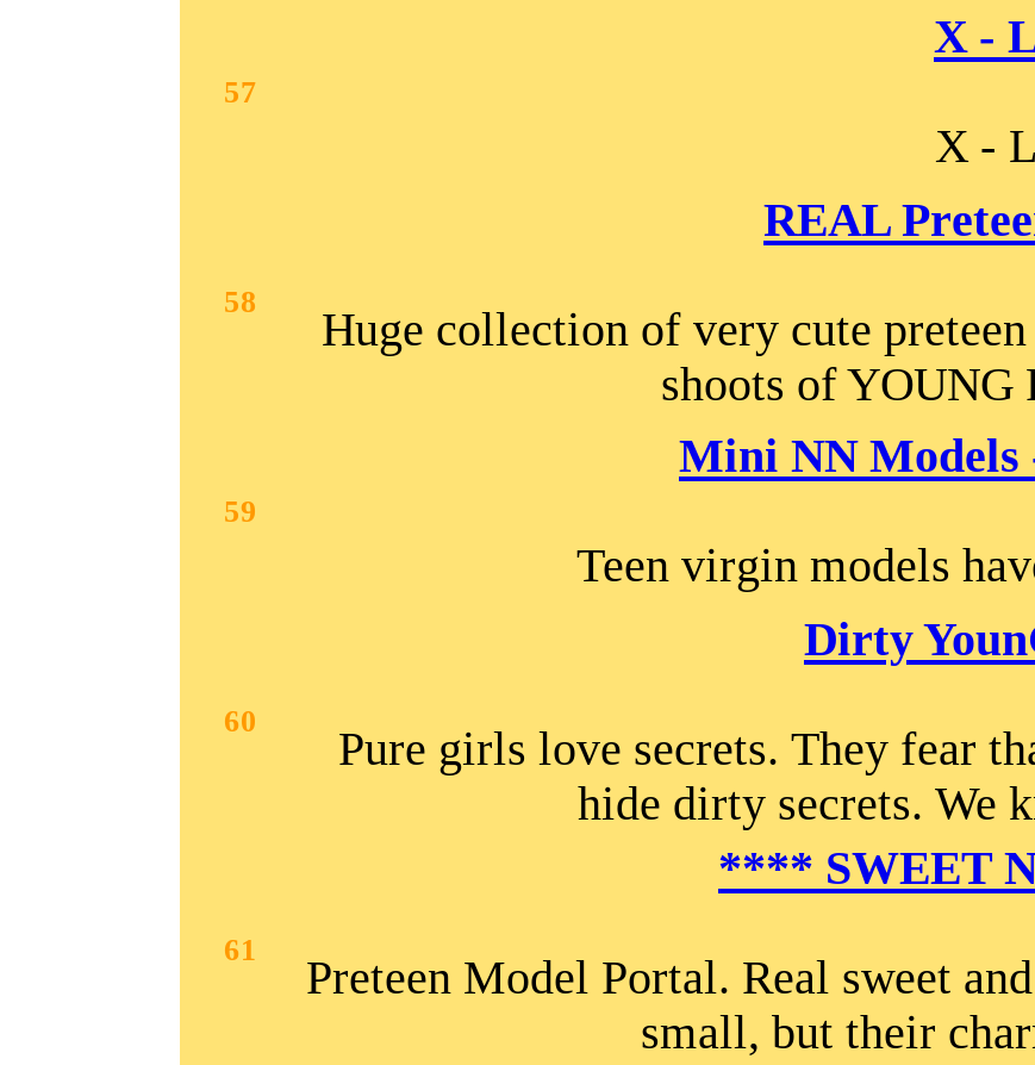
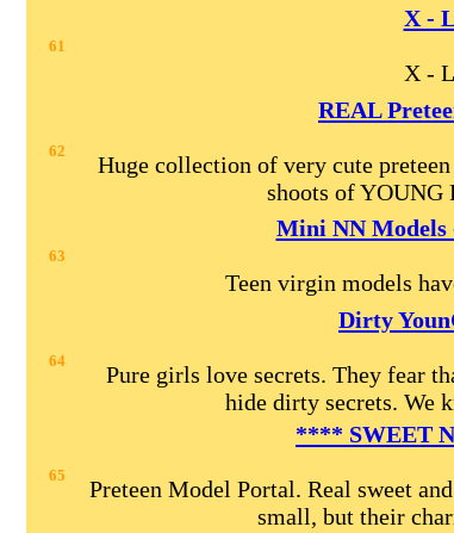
- 57
+ 61

- 58
+ 62

- 59
+ 63

- 60
+ 64

- 61
+ 65
